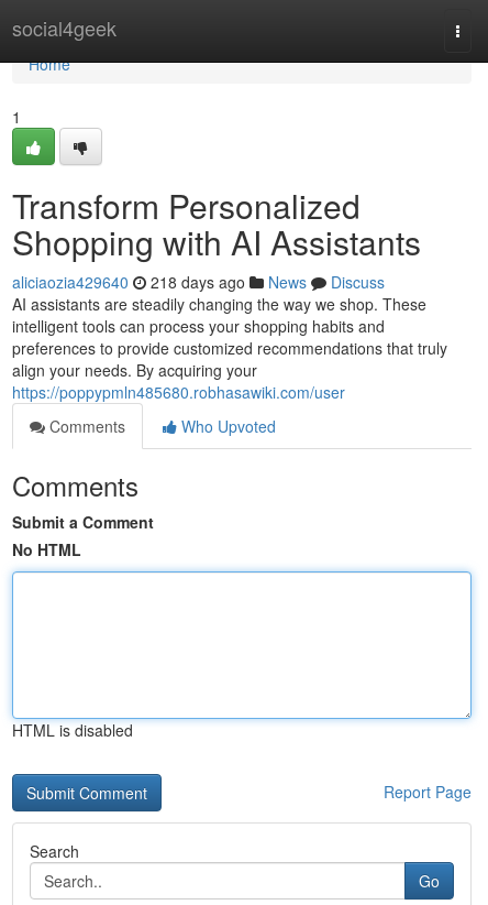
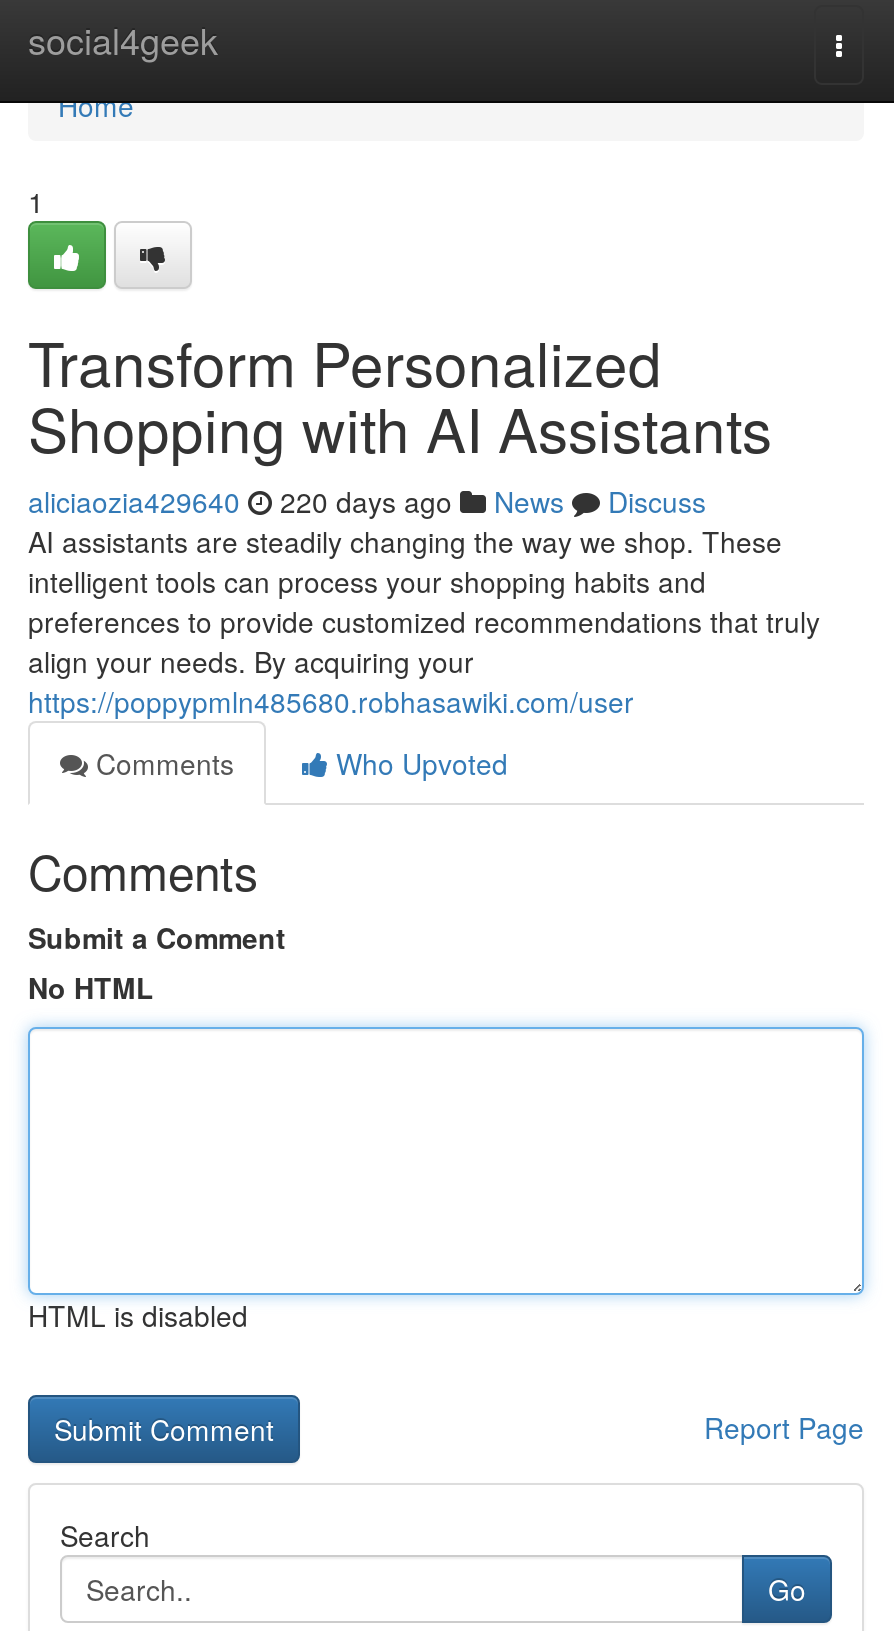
- aliciaozia429640 218 days ago News Discuss
+ aliciaozia429640 220 days ago News Discuss
